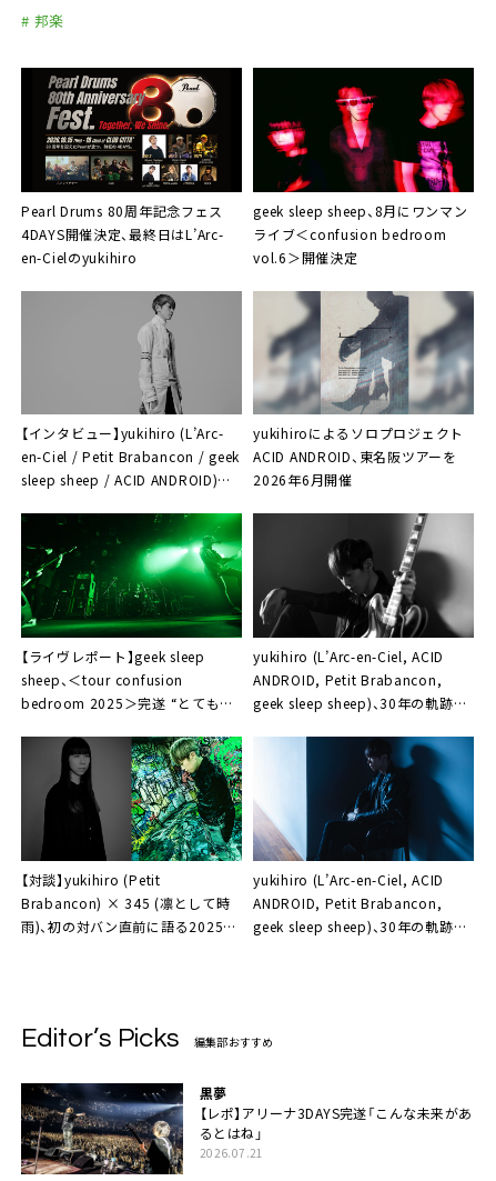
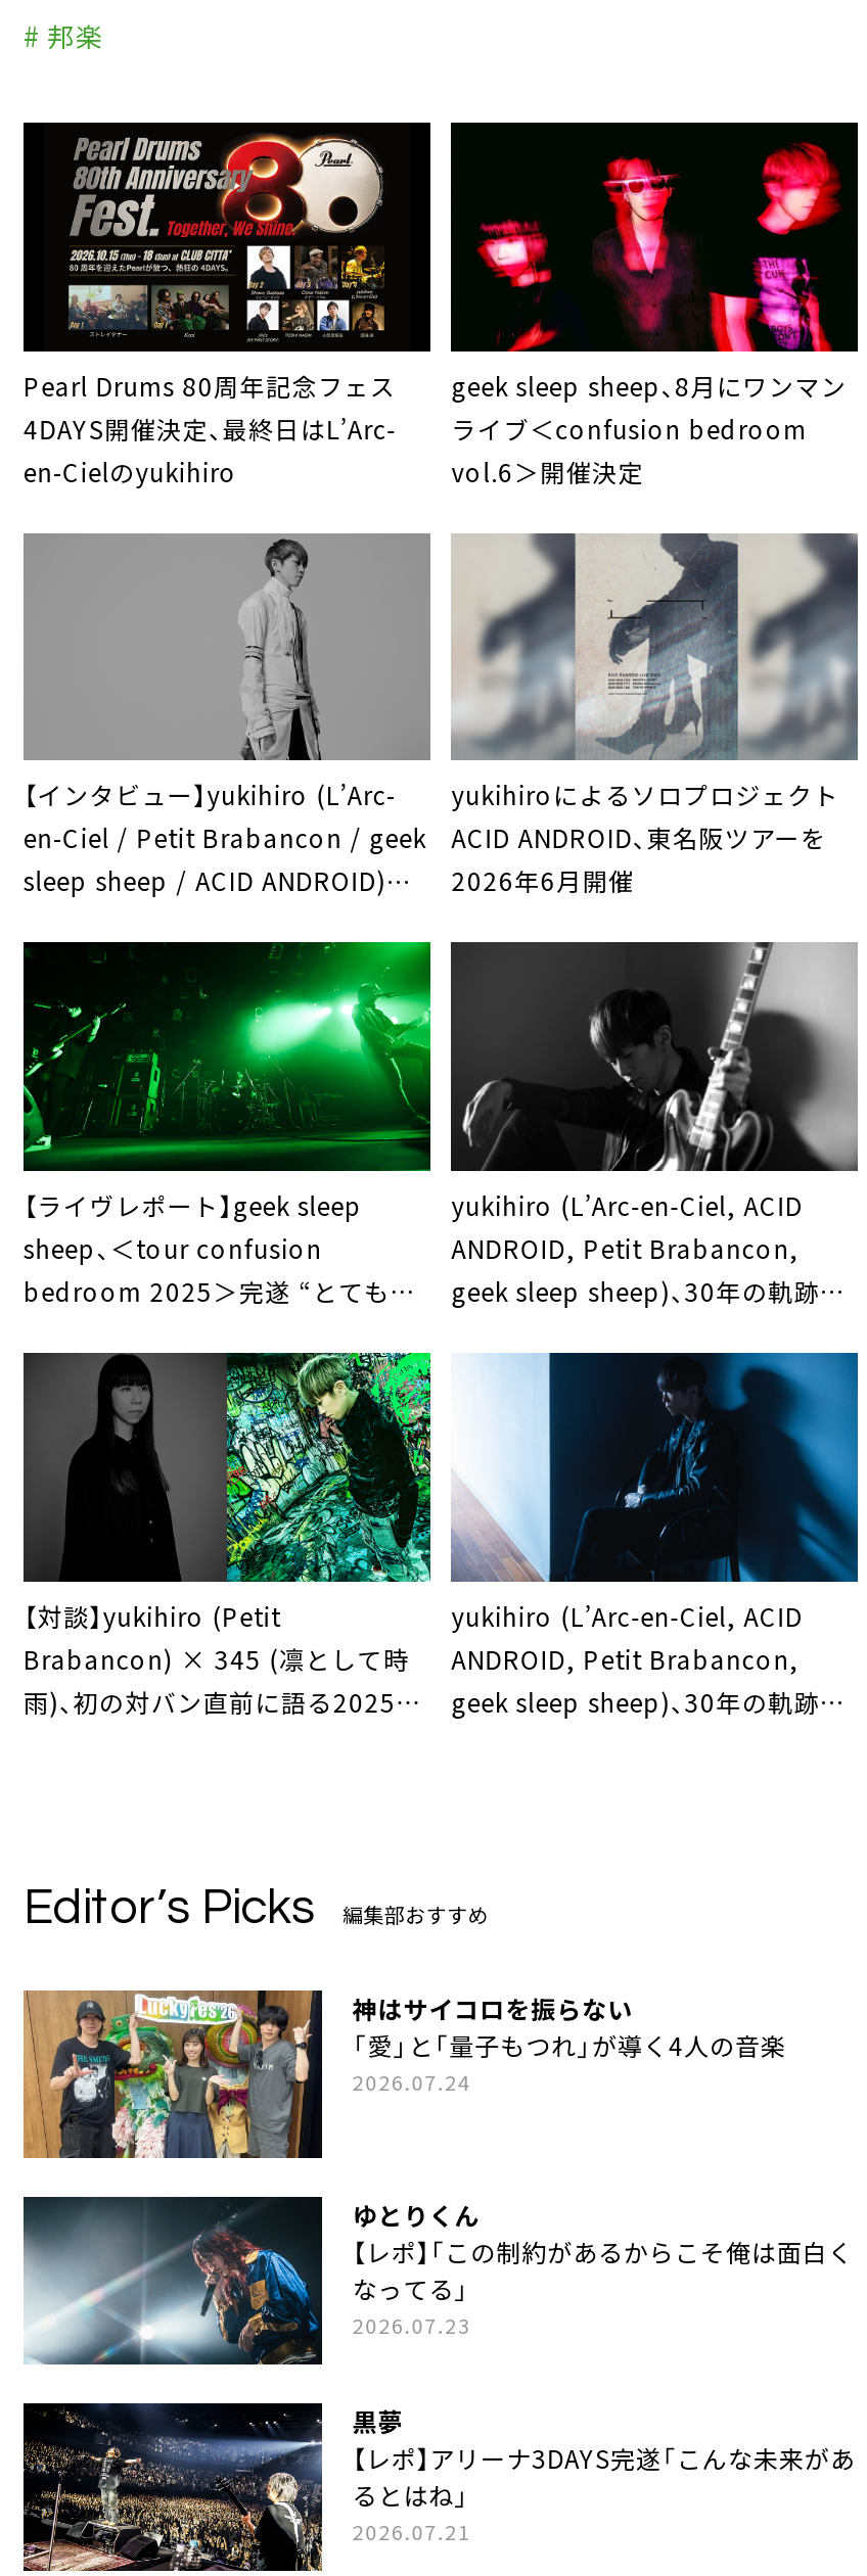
+ [image]
+ 神はサイコロを振らない
+ 「愛」と「量子もつれ」が導く4人の音楽
+ 2026.07.24

+ [image]
+ ゆとりくん
+ 【レポ】「この制約があるからこそ俺は面白く
+ なってる」
+ 2026.07.23
